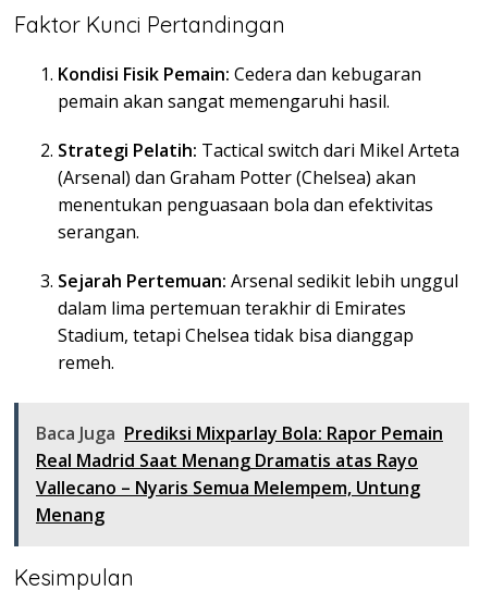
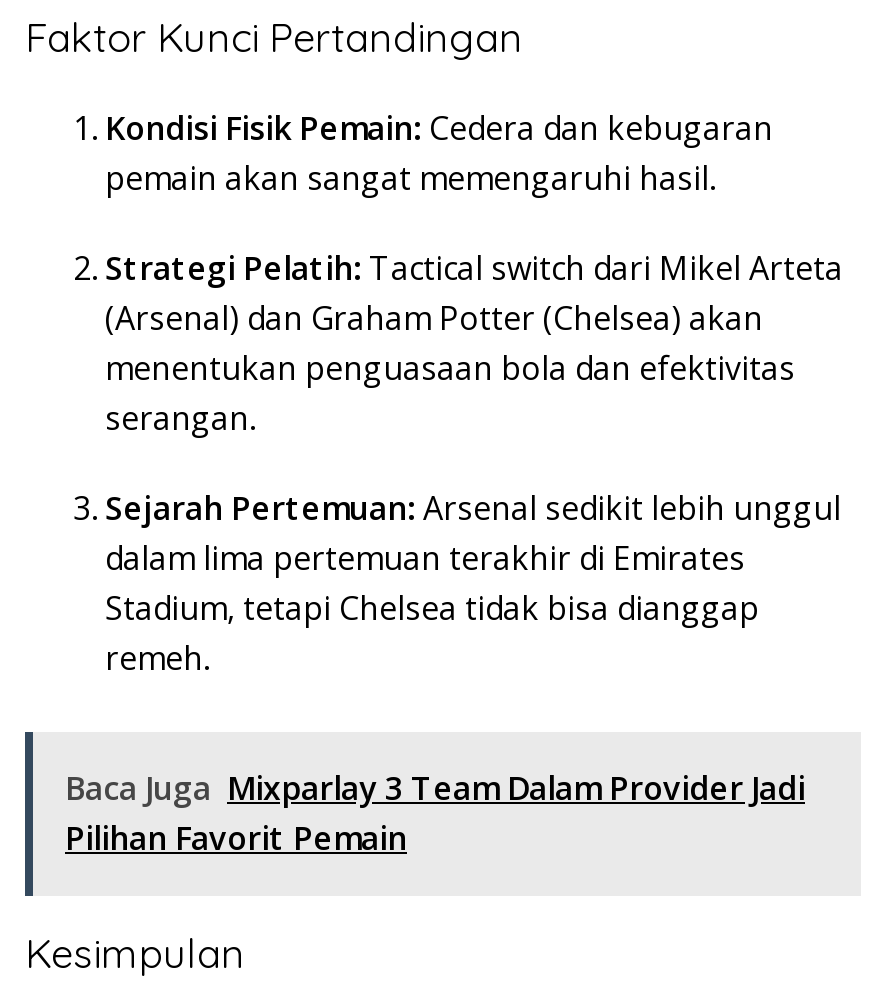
- Baca Juga Prediksi Mixparlay Bola: Rapor Pemain
- Real Madrid Saat Menang Dramatis atas Rayo
- Vallecano – Nyaris Semua Melempem, Untung
- Menang
+ Baca Juga Mixparlay 3 Team Dalam Provider Jadi
+ Pilihan Favorit Pemain
